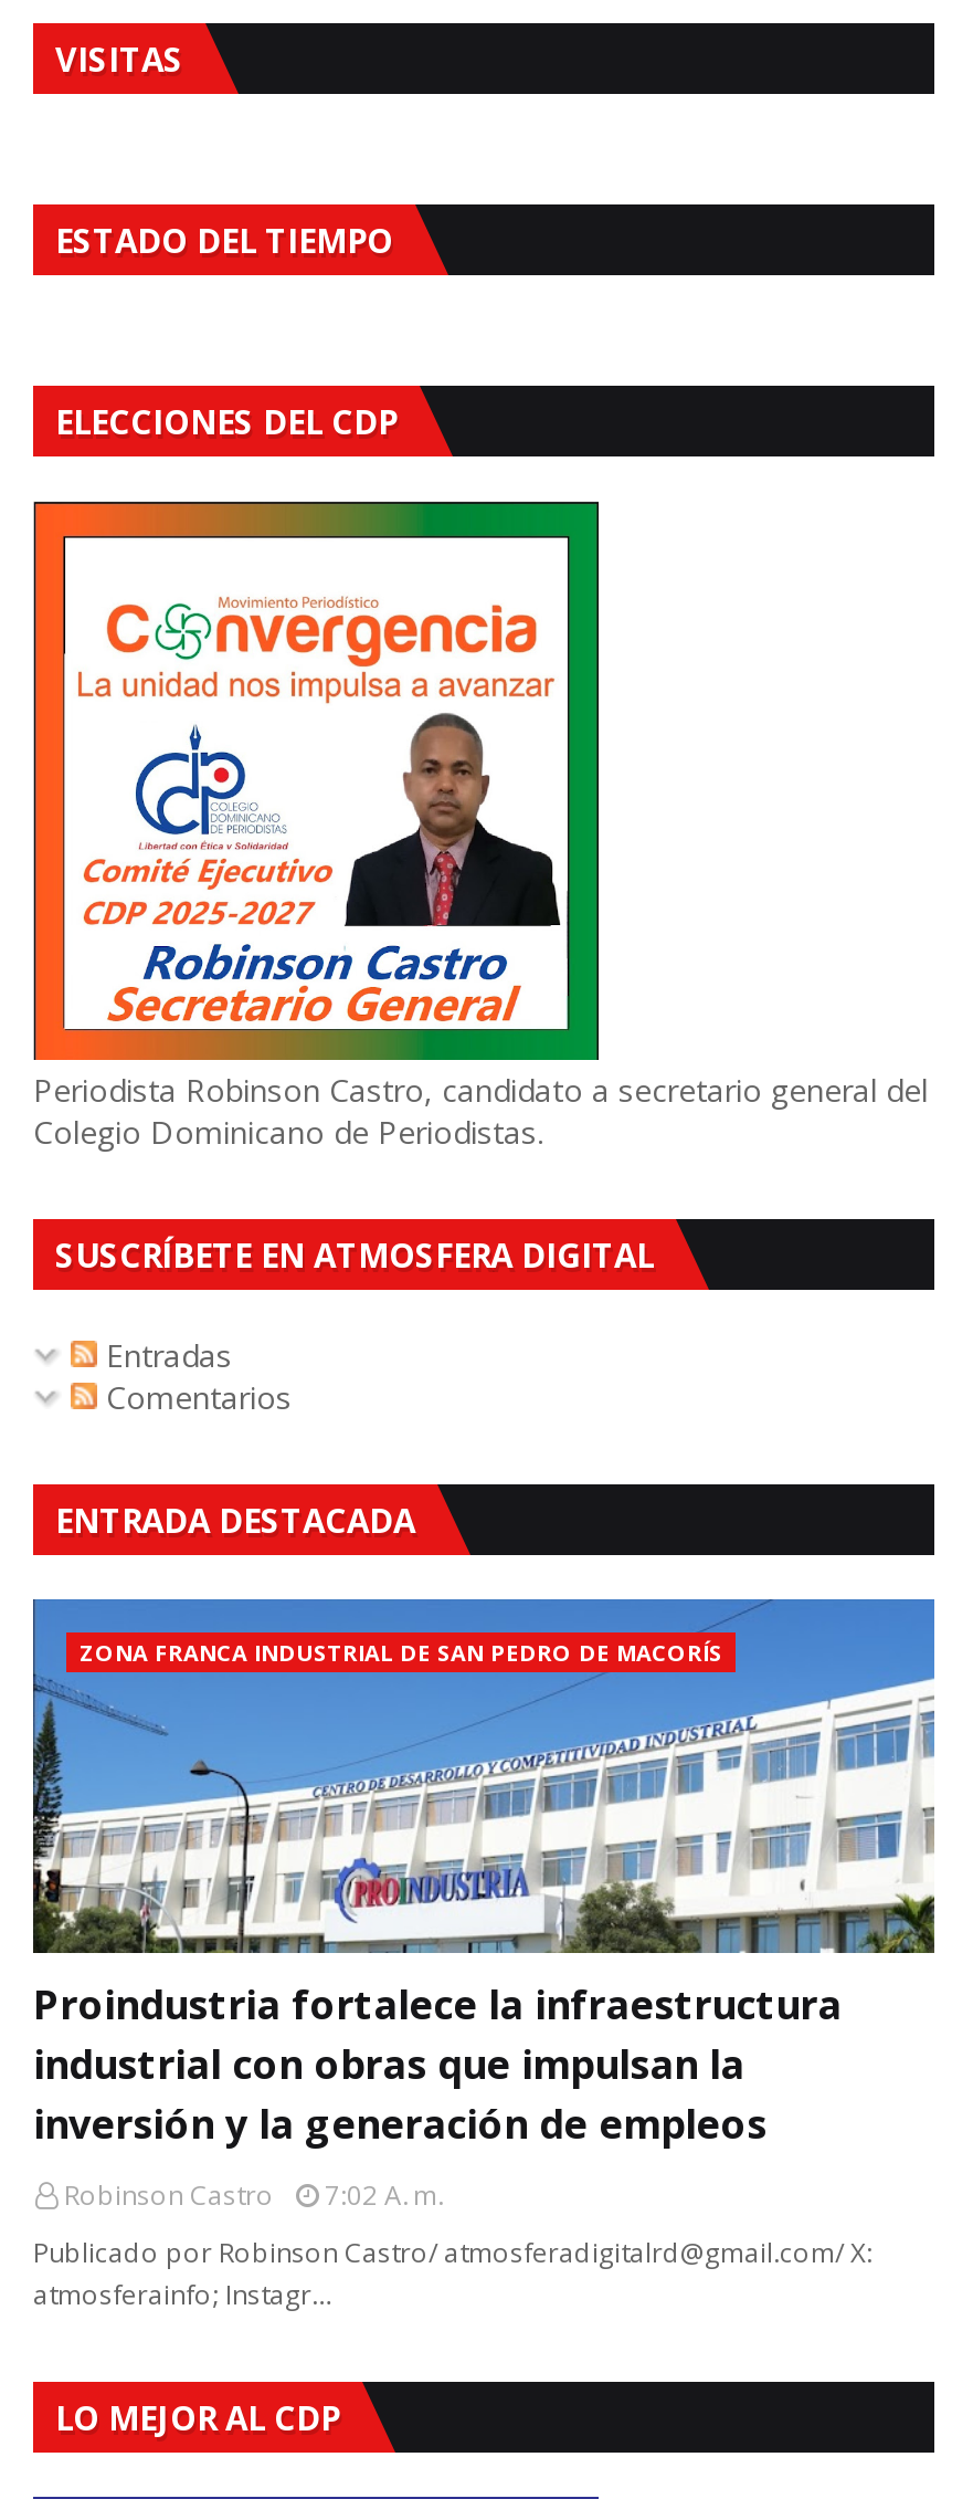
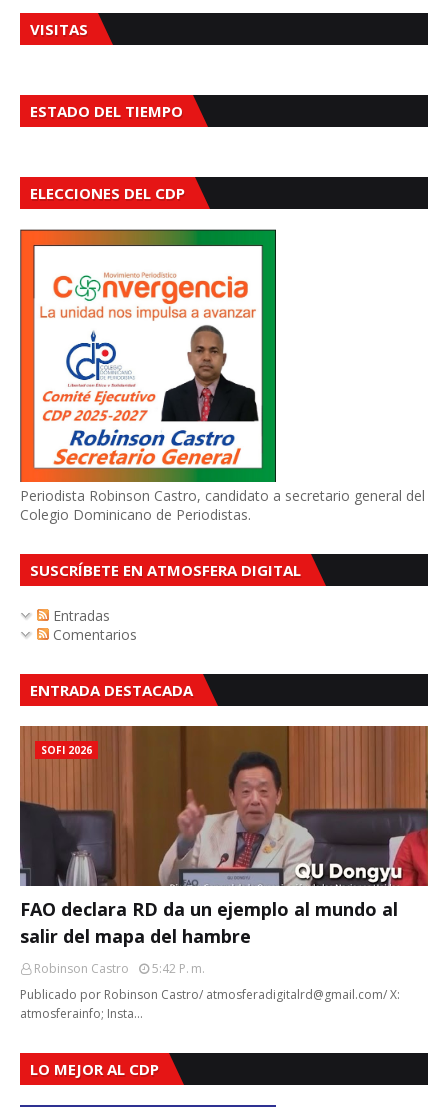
- [image]
- ZONA FRANCA INDUSTRIAL DE SAN PEDRO DE MACORÍS
+ [image]
+ SOFI 2026

- Proindustria fortalece la infraestructura
- industrial con obras que impulsan la
- inversión y la generación de empleos
+ FAO declara RD da un ejemplo al mundo al
+ salir del mapa del hambre

- Robinson Castro 7:02 A. M.
+ Robinson Castro 5:42 P. M.

- atmosferainfo; Instagr…
+ atmosferainfo; Insta…
